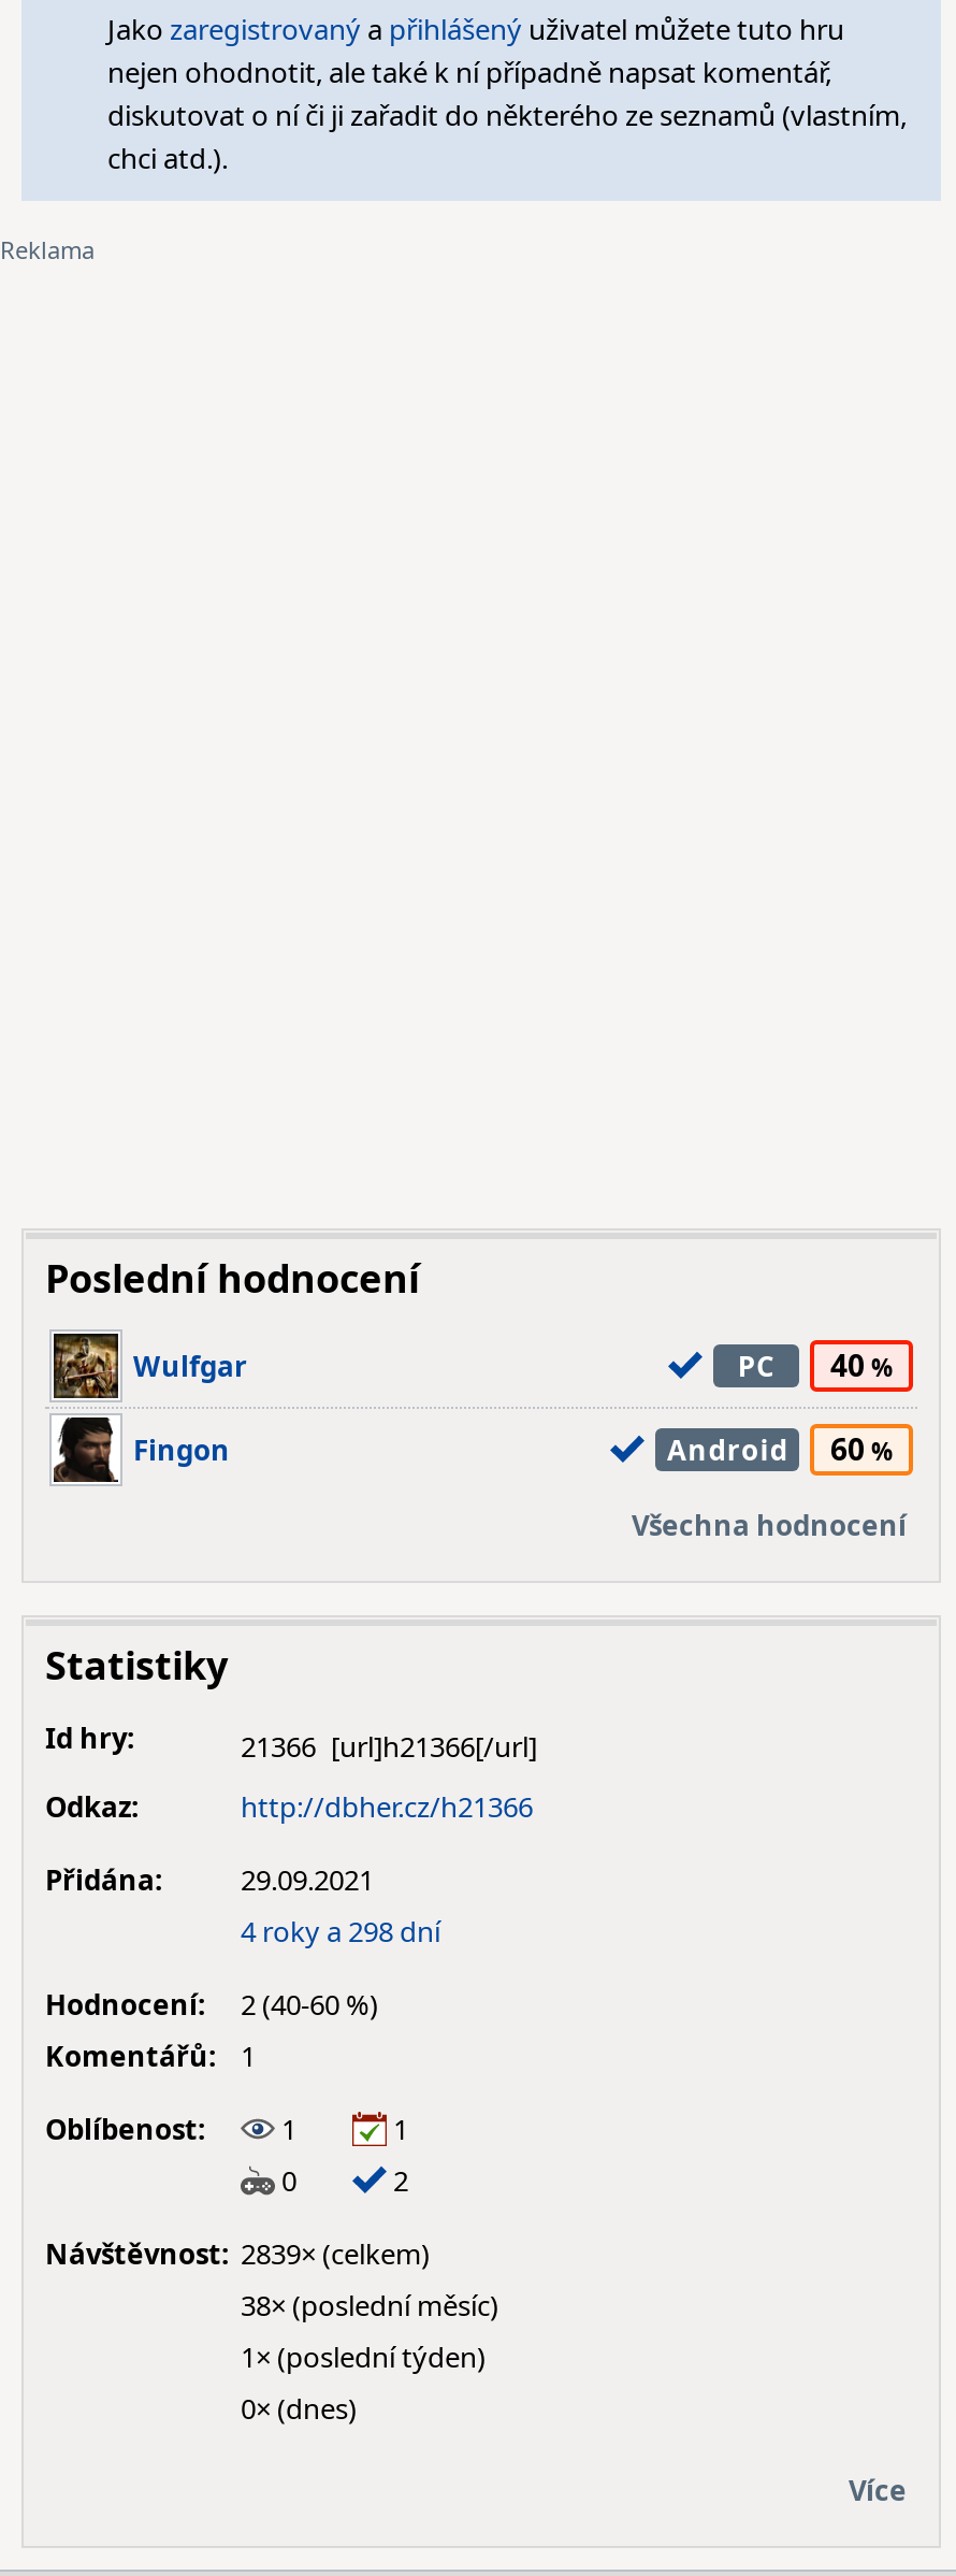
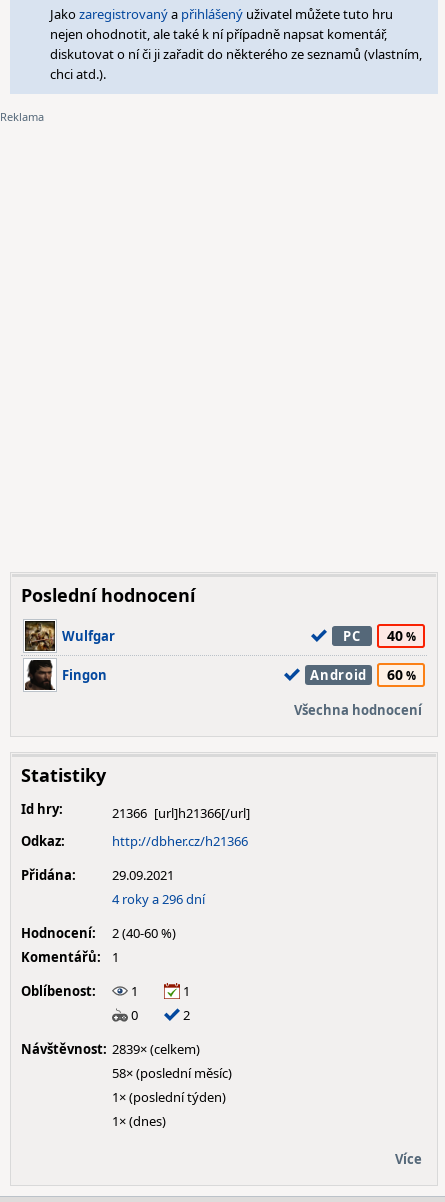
- 4 roky a 298 dní
+ 4 roky a 296 dní

- 38× (poslední měsíc)
+ 58× (poslední měsíc)

- 0× (dnes)
+ 1× (dnes)
